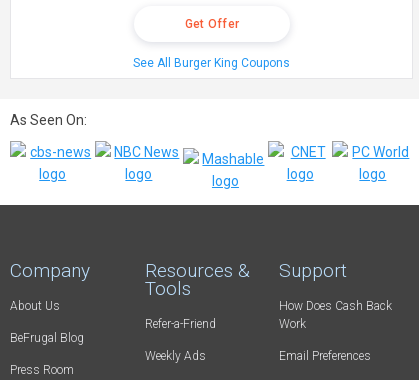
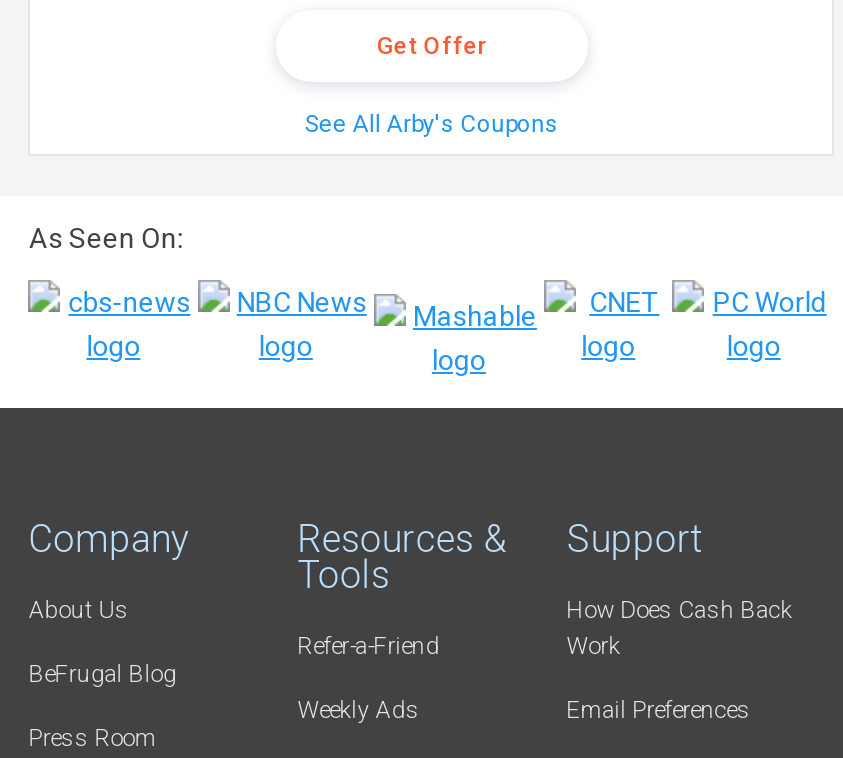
- See All Burger King Coupons
+ See All Arby's Coupons
